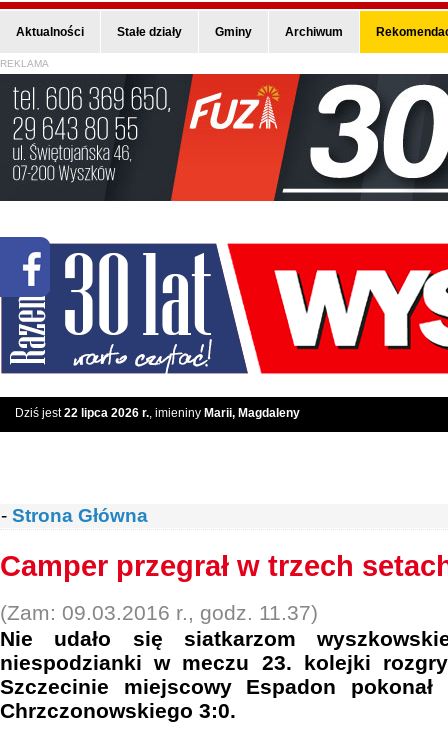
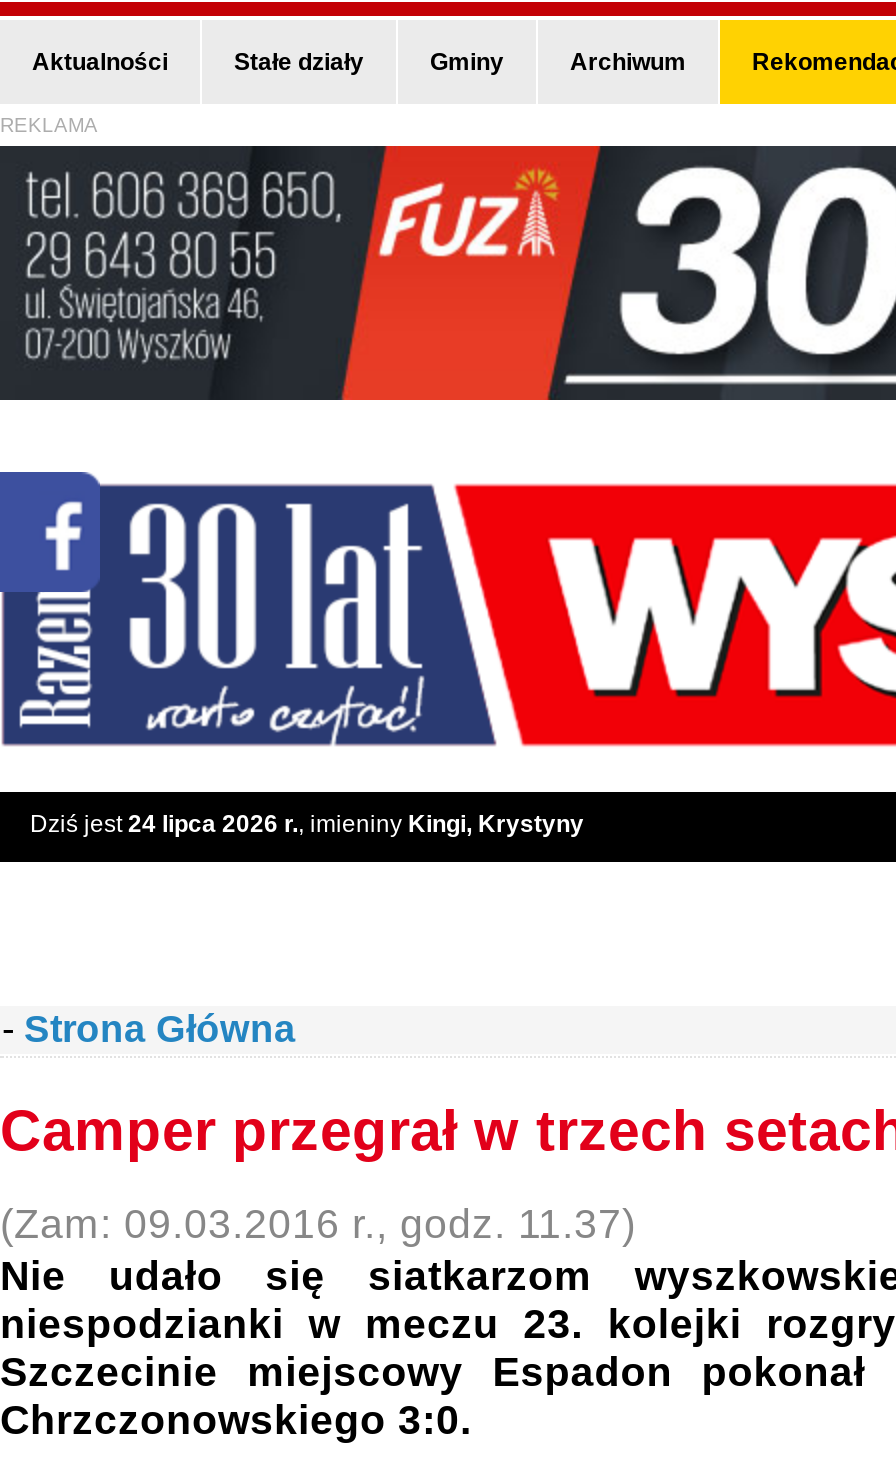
- Dziś jest 22 lipca 2026 r., imieniny Marii, Magdaleny
+ Dziś jest 24 lipca 2026 r., imieniny Kingi, Krystyny
